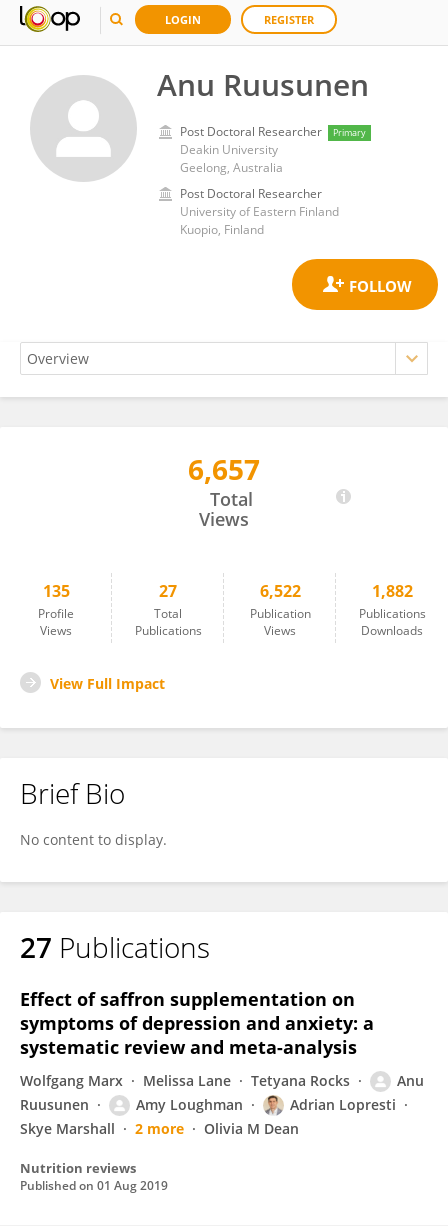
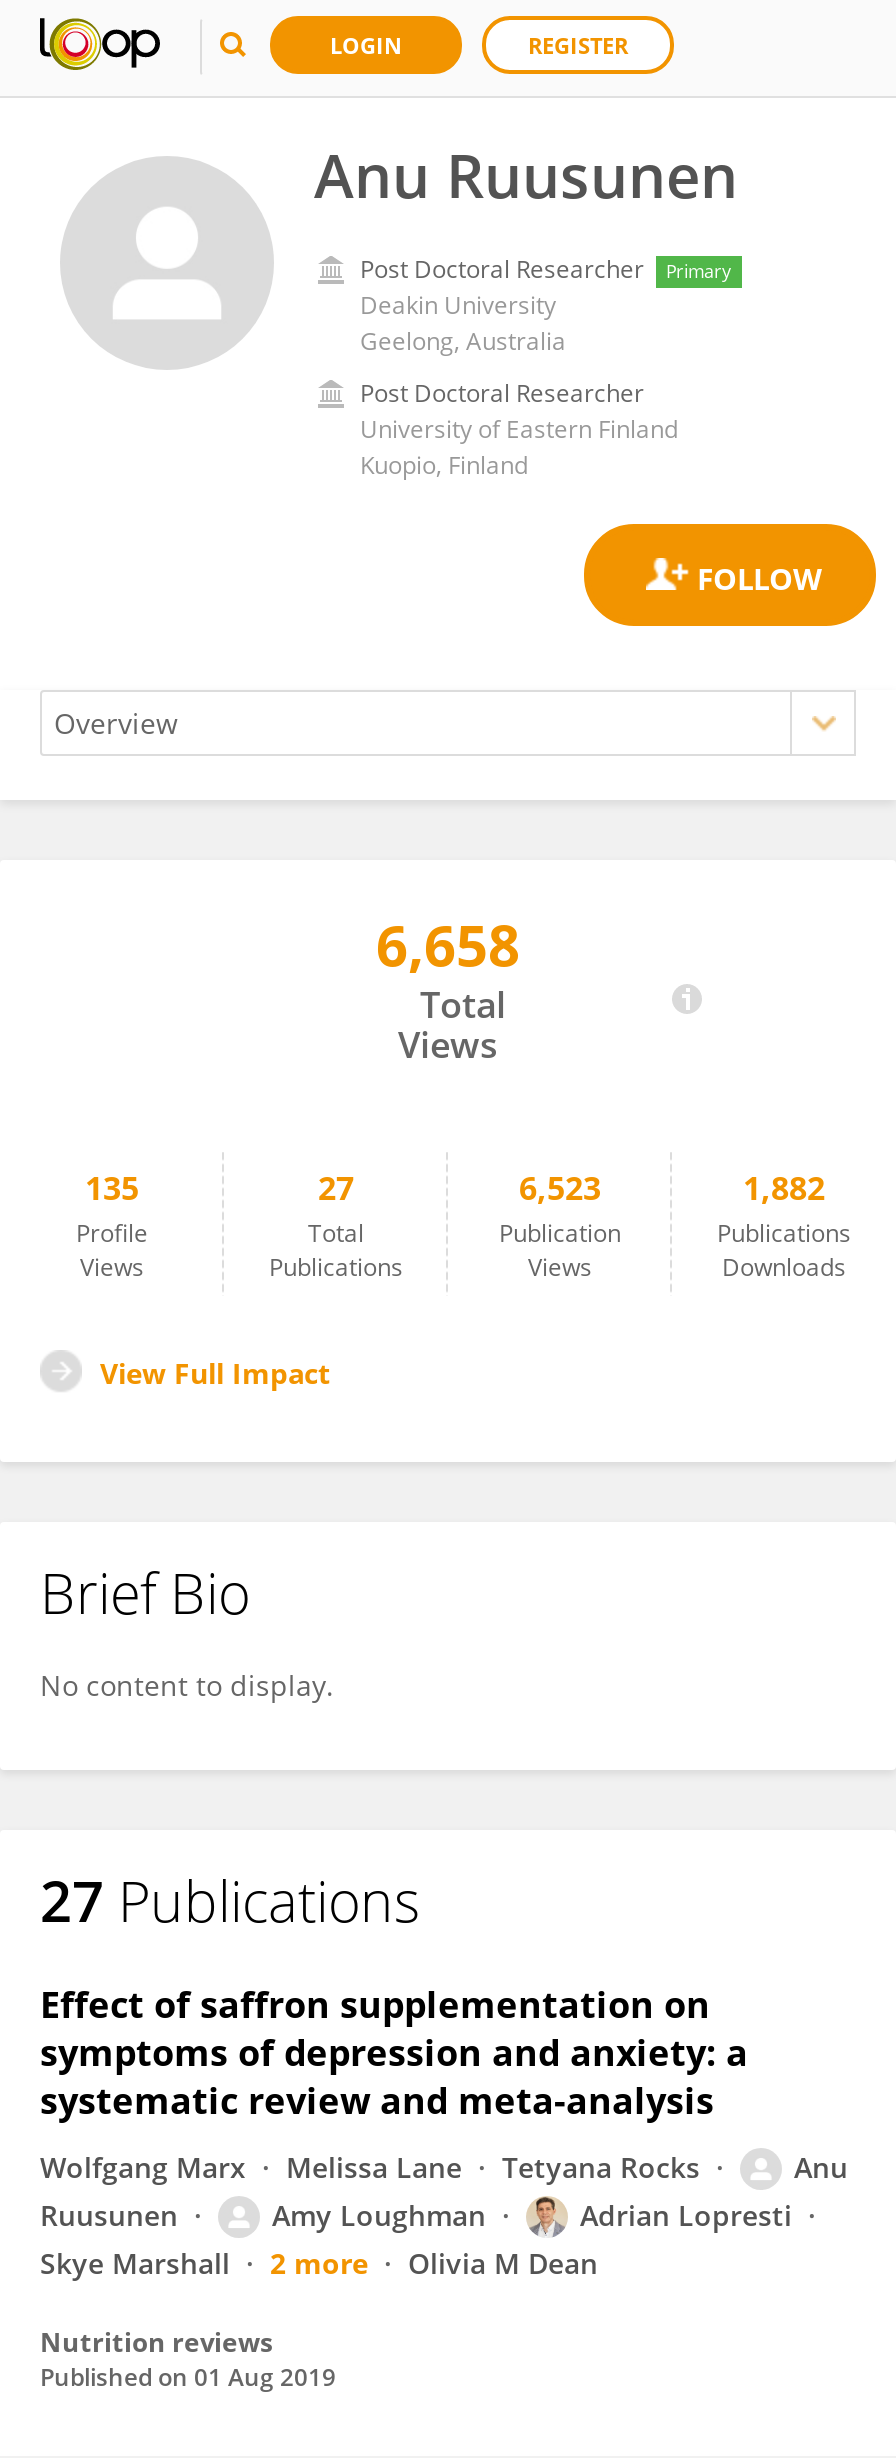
- 6,657
+ 6,658

- 6,522
+ 6,523
